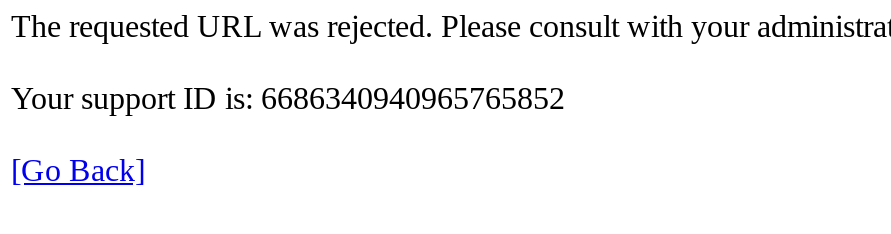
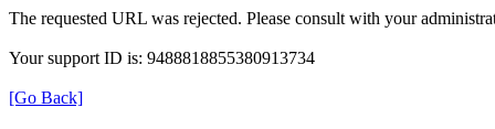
- Your support ID is: 6686340940965765852
+ Your support ID is: 9488818855380913734
